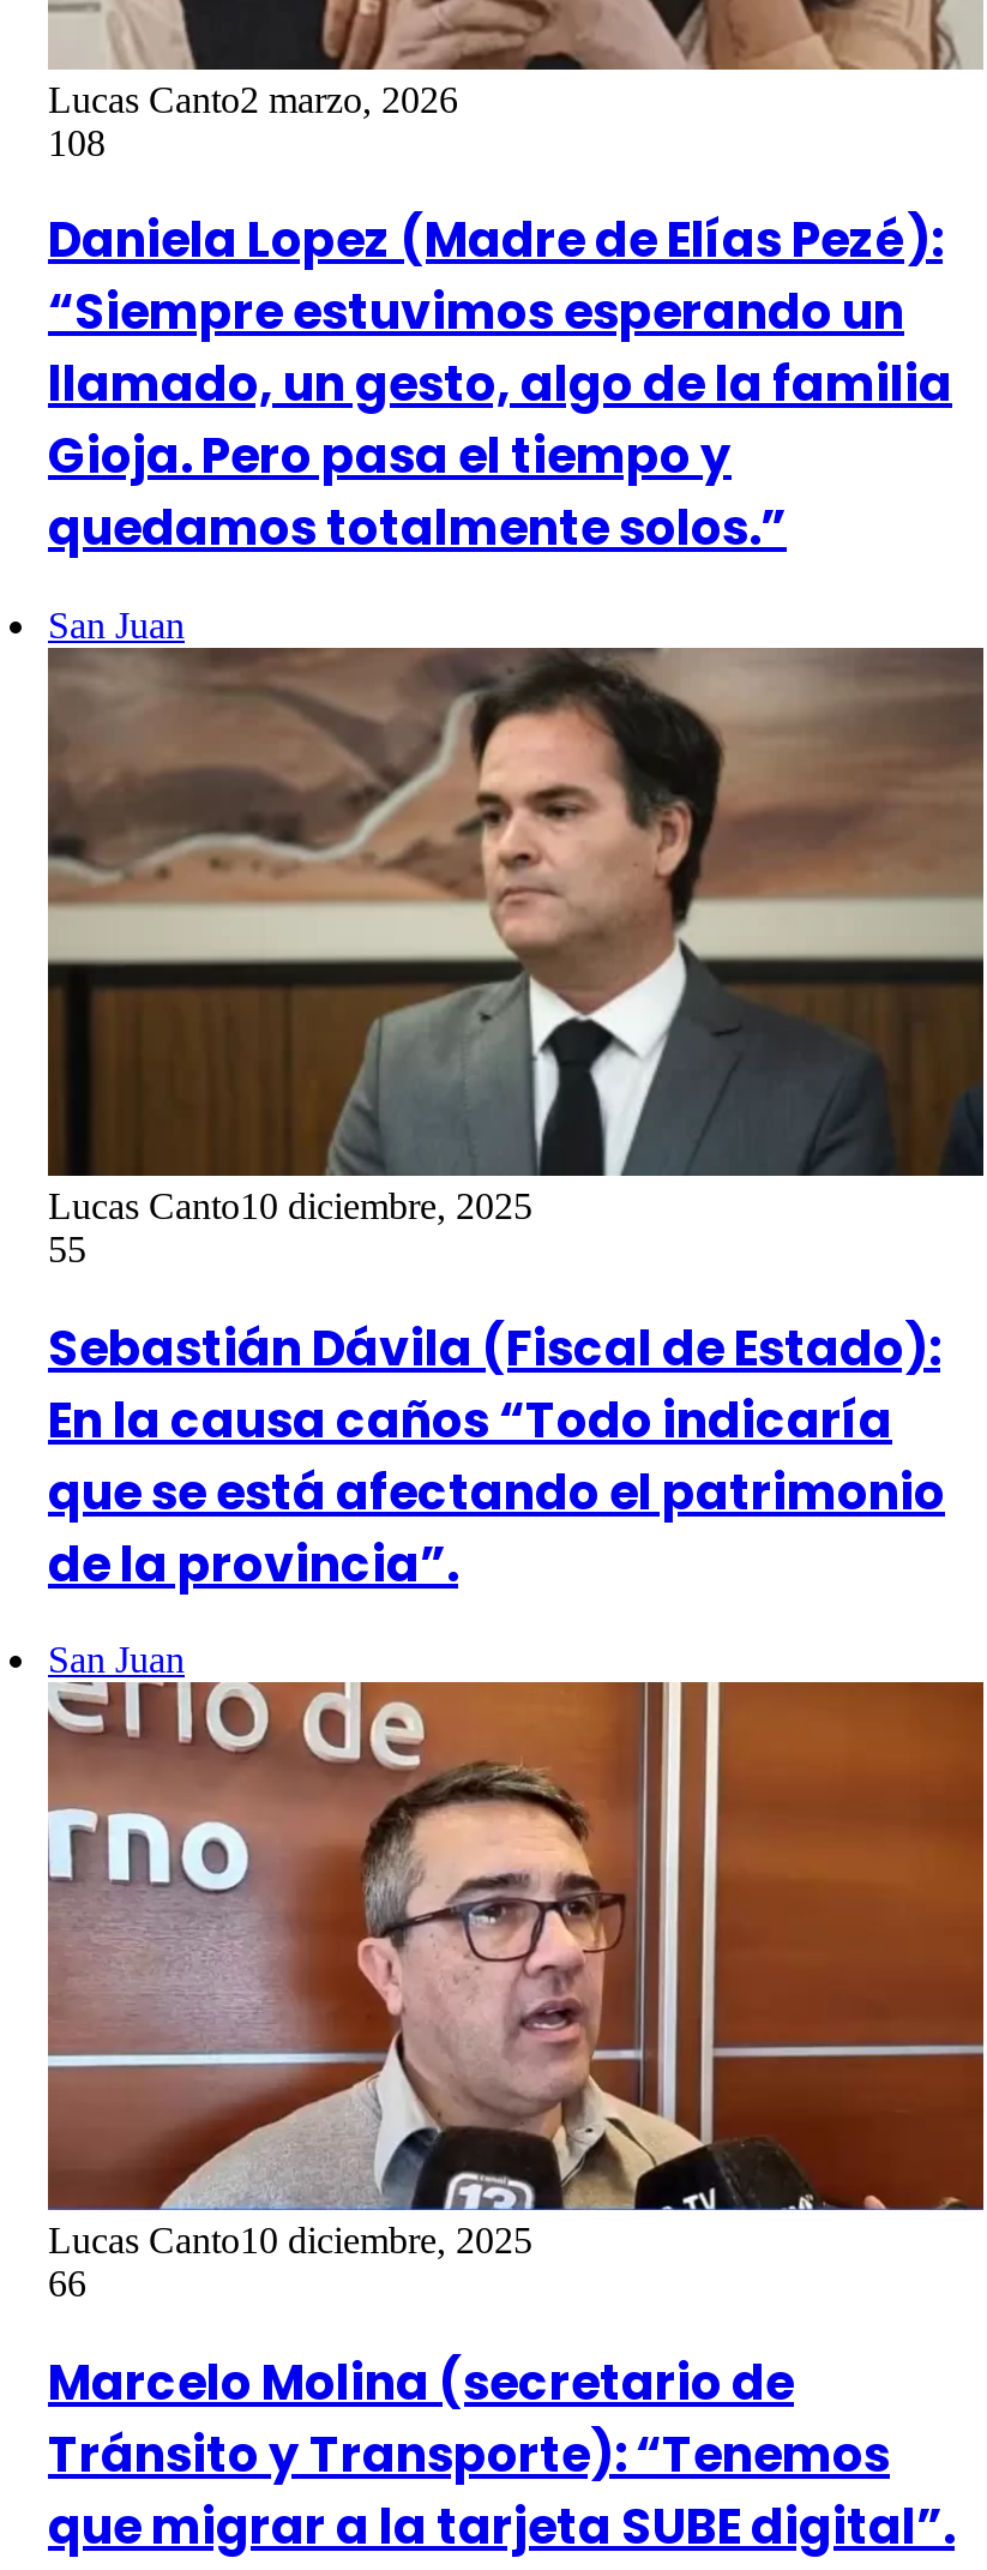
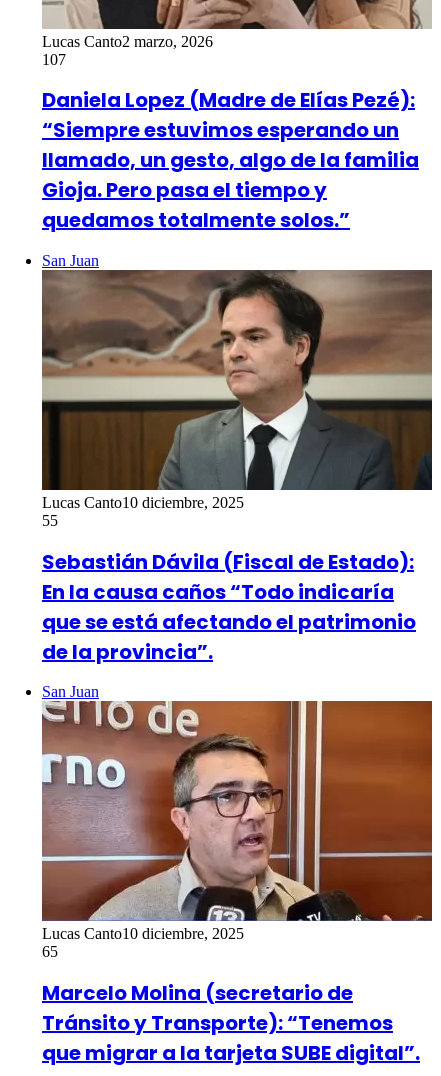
- 108
+ 107

- 66
+ 65
